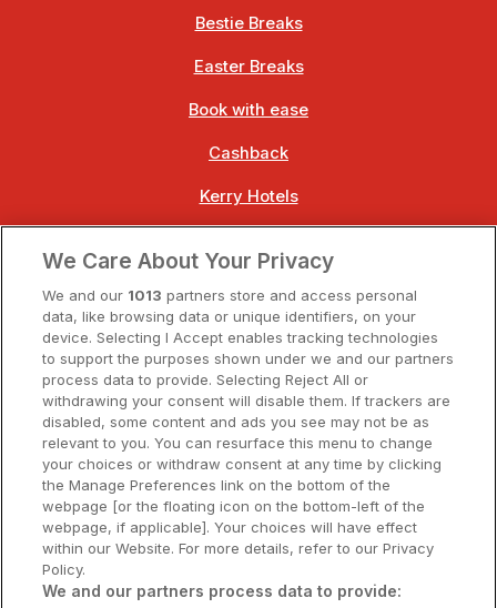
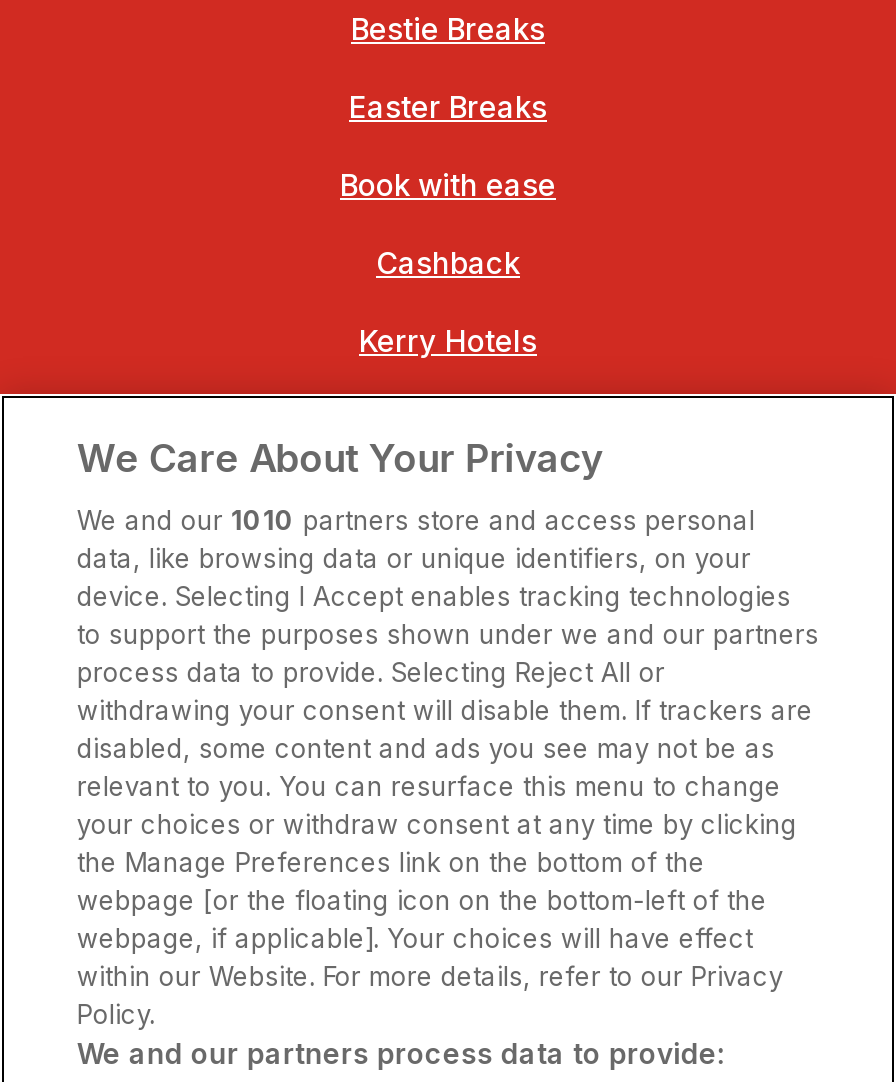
- We and our 1013 partners store and access personal
+ We and our 1010 partners store and access personal
